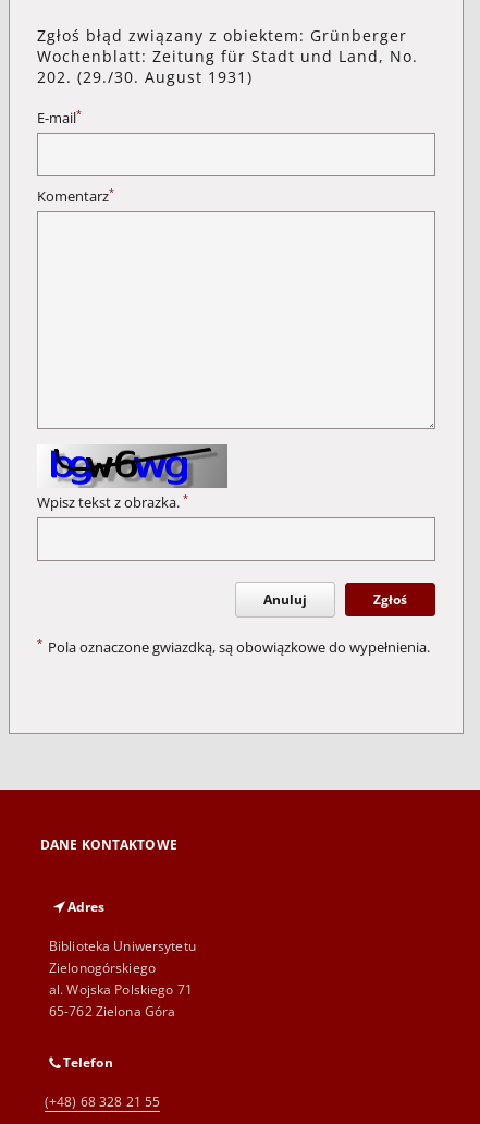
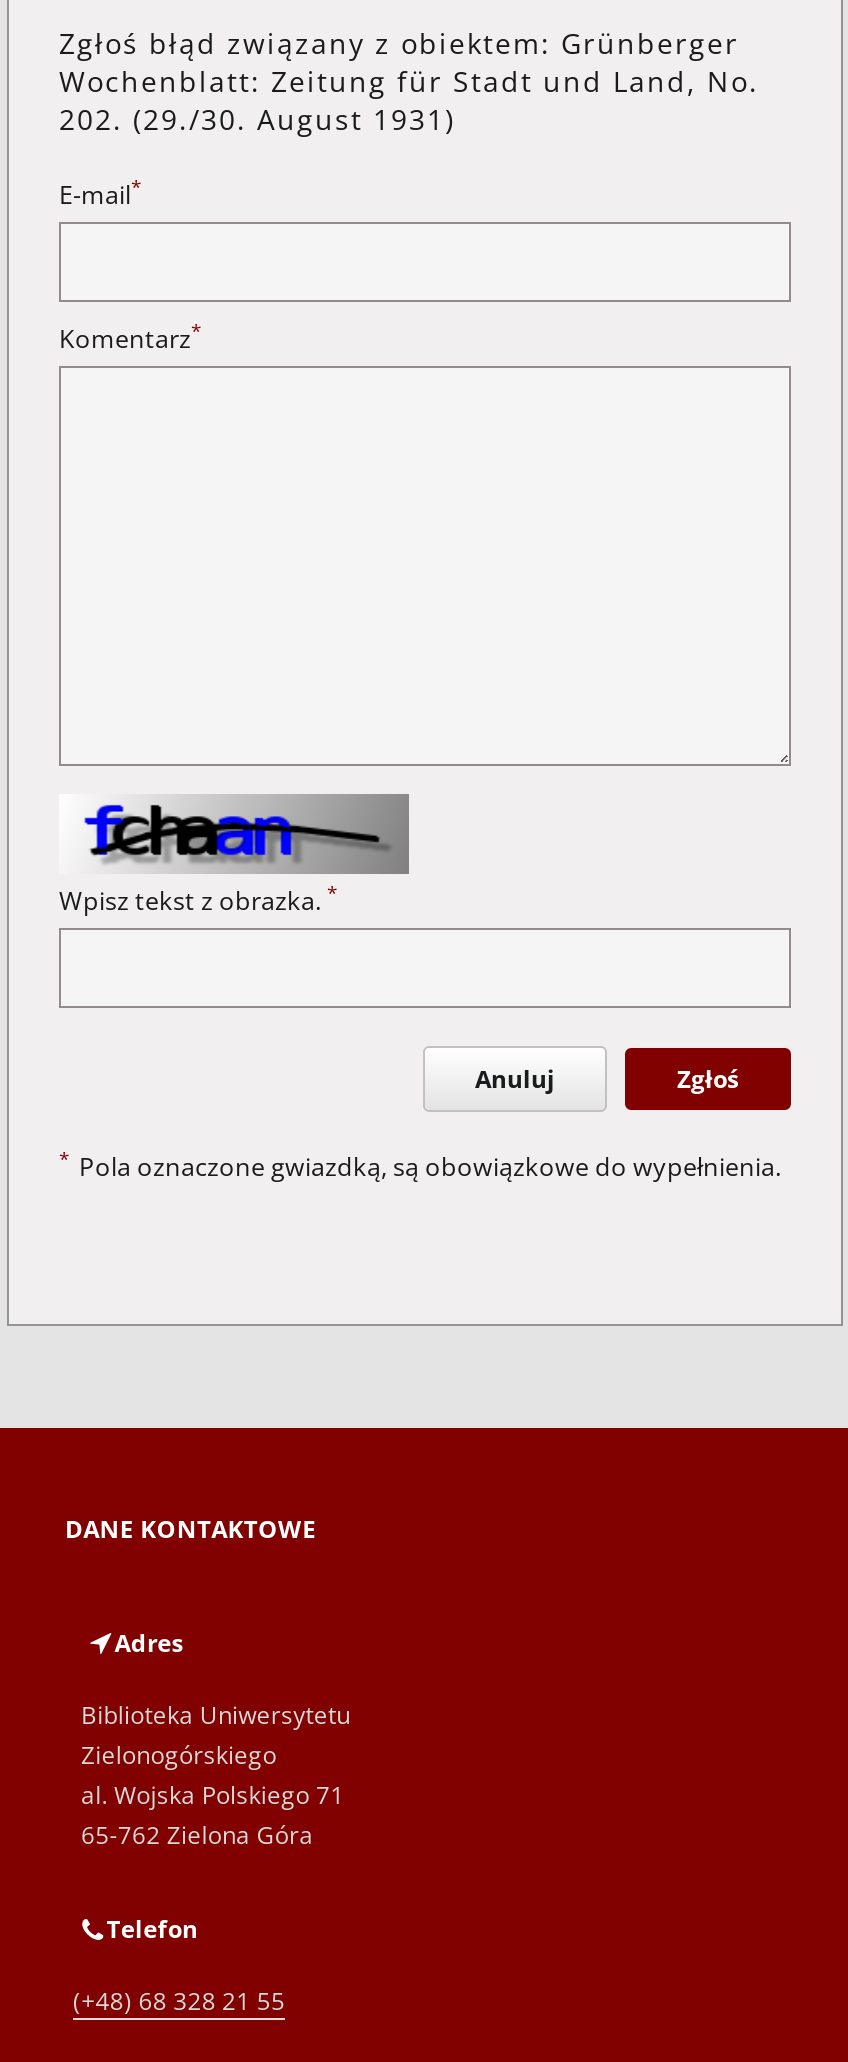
- [image]
+ [image]
